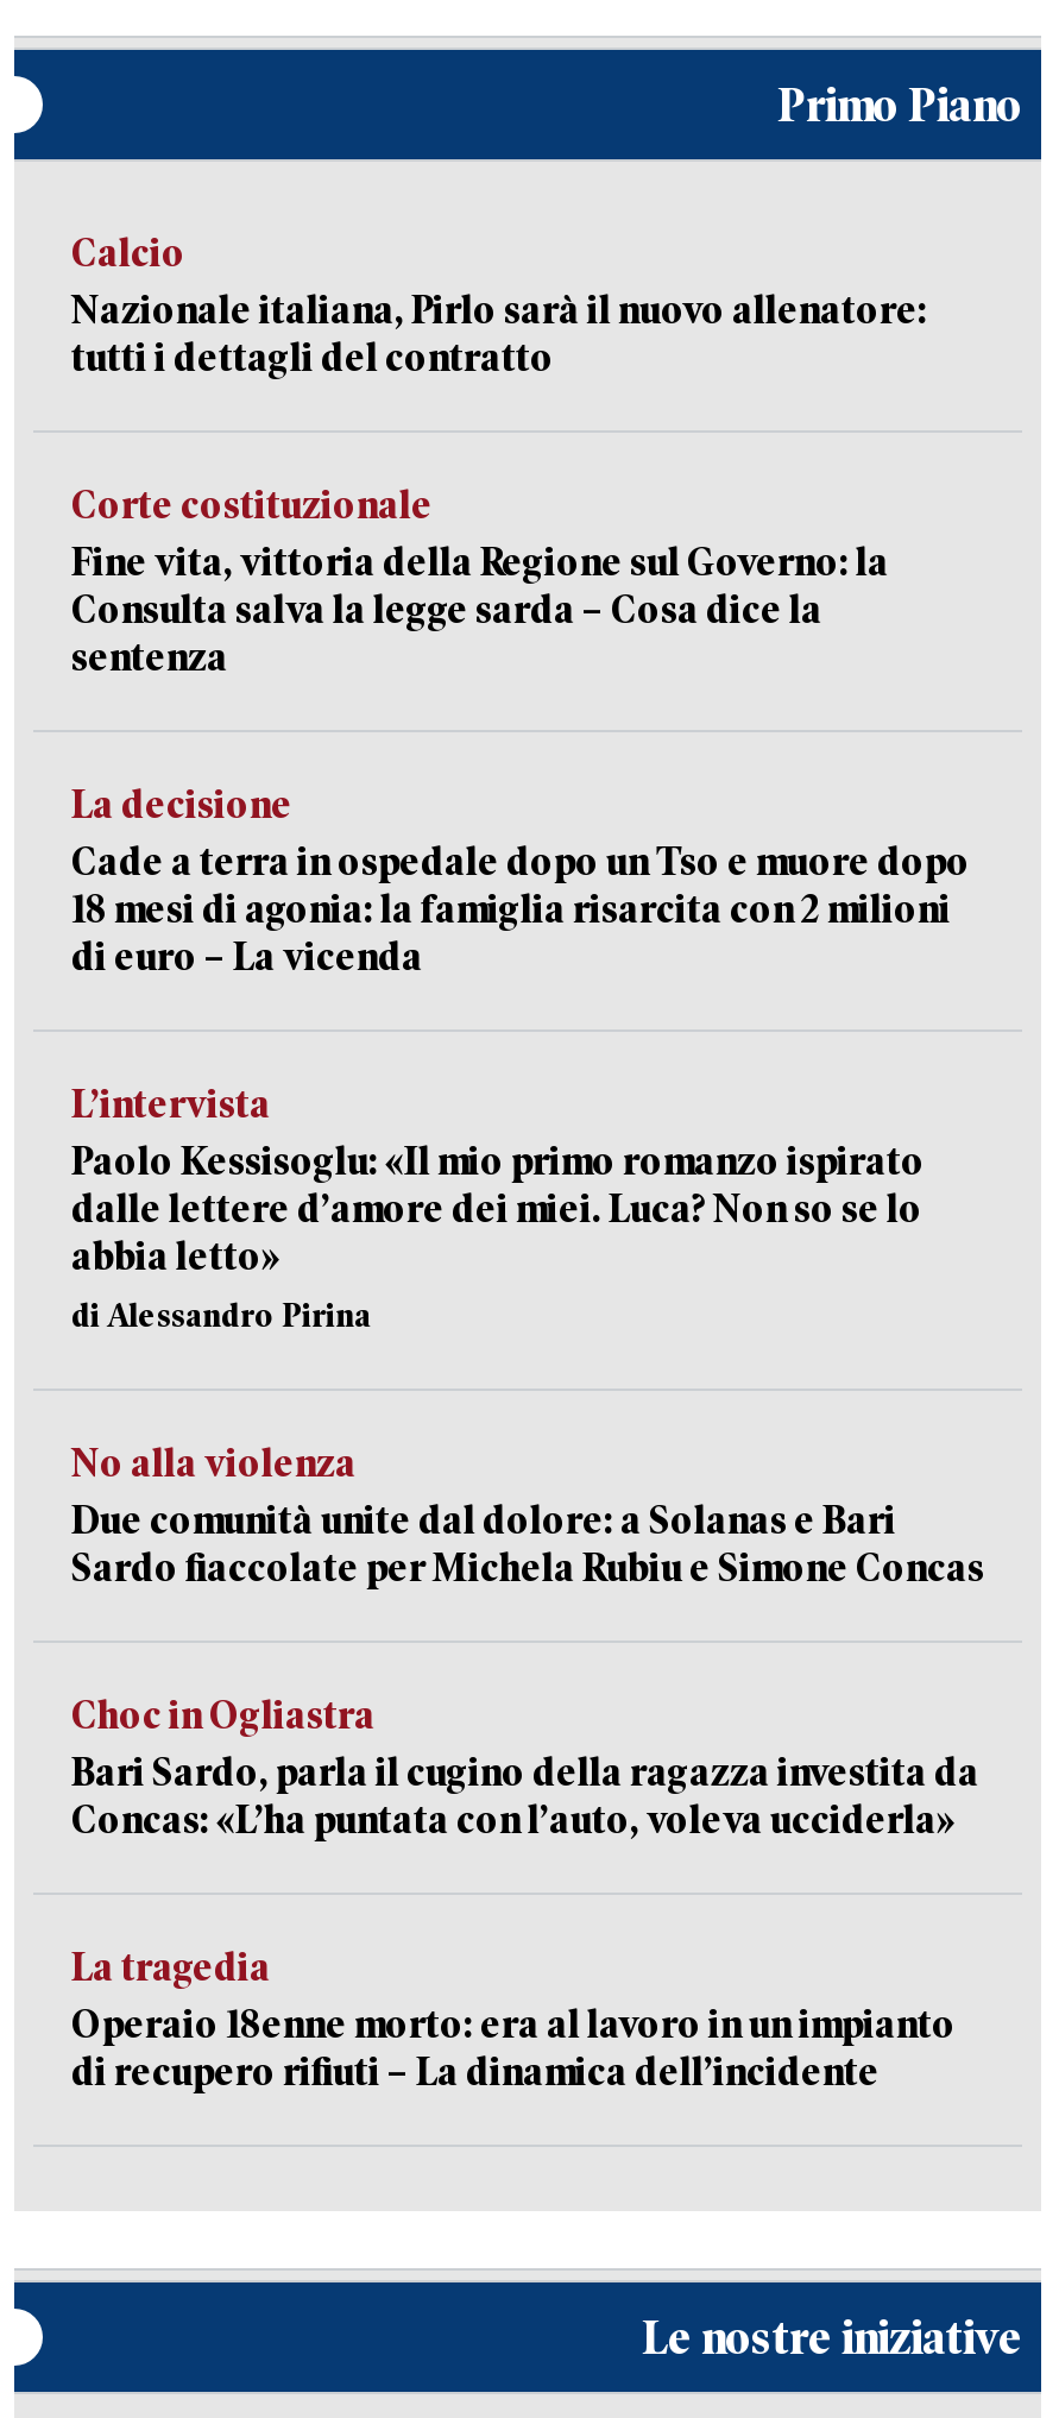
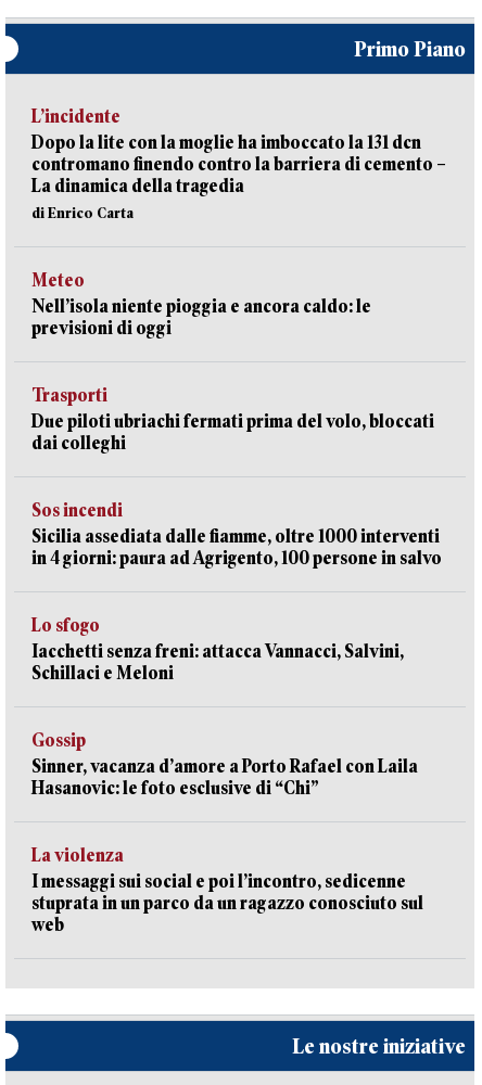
- Calcio
- Nazionale italiana, Pirlo sarà il nuovo allenatore:
- tutti i dettagli del contratto
+ L’incidente
+ Dopo la lite con la moglie ha imboccato la 131 dcn
+ contromano finendo contro la barriera di cemento –
+ La dinamica della tragedia
+ di Enrico Carta

- Corte costituzionale
- Fine vita, vittoria della Regione sul Governo: la
- Consulta salva la legge sarda – Cosa dice la
- sentenza
+ Meteo
+ Nell’isola niente pioggia e ancora caldo: le
+ previsioni di oggi

- La decisione
- Cade a terra in ospedale dopo un Tso e muore dopo
- 18 mesi di agonia: la famiglia risarcita con 2 milioni
- di euro – La vicenda
+ Trasporti
+ Due piloti ubriachi fermati prima del volo, bloccati
+ dai colleghi

- L’intervista
- Paolo Kessisoglu: «Il mio primo romanzo ispirato
- dalle lettere d’amore dei miei. Luca? Non so se lo
- abbia letto»
- di Alessandro Pirina
+ Sos incendi
+ Sicilia assediata dalle fiamme, oltre 1000 interventi
+ in 4 giorni: paura ad Agrigento, 100 persone in salvo

- No alla violenza
- Due comunità unite dal dolore: a Solanas e Bari
- Sardo fiaccolate per Michela Rubiu e Simone Concas
+ Lo sfogo
+ Iacchetti senza freni: attacca Vannacci, Salvini,
+ Schillaci e Meloni

- Choc in Ogliastra
- Bari Sardo, parla il cugino della ragazza investita da
- Concas: «L’ha puntata con l’auto, voleva ucciderla»
+ Gossip
+ Sinner, vacanza d’amore a Porto Rafael con Laila
+ Hasanovic: le foto esclusive di “Chi”

- La tragedia
- Operaio 18enne morto: era al lavoro in un impianto
- di recupero rifiuti – La dinamica dell’incidente
+ La violenza
+ I messaggi sui social e poi l’incontro, sedicenne
+ stuprata in un parco da un ragazzo conosciuto sul
+ web
